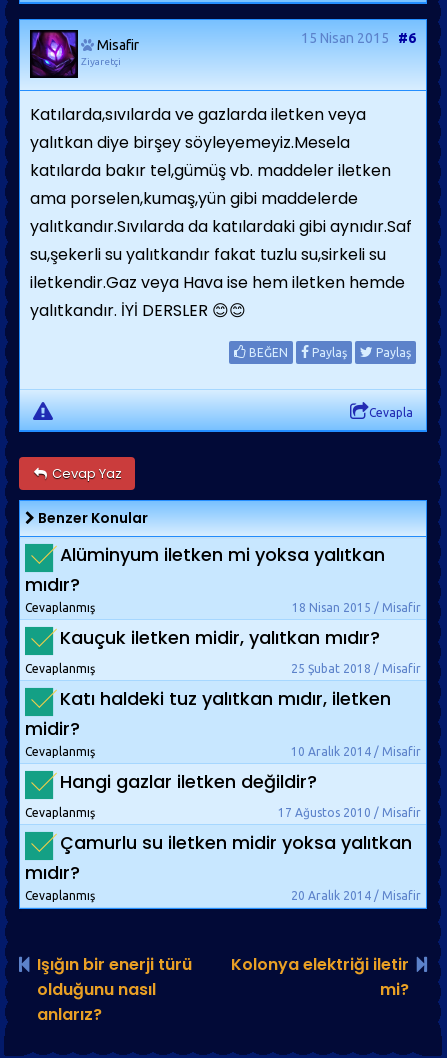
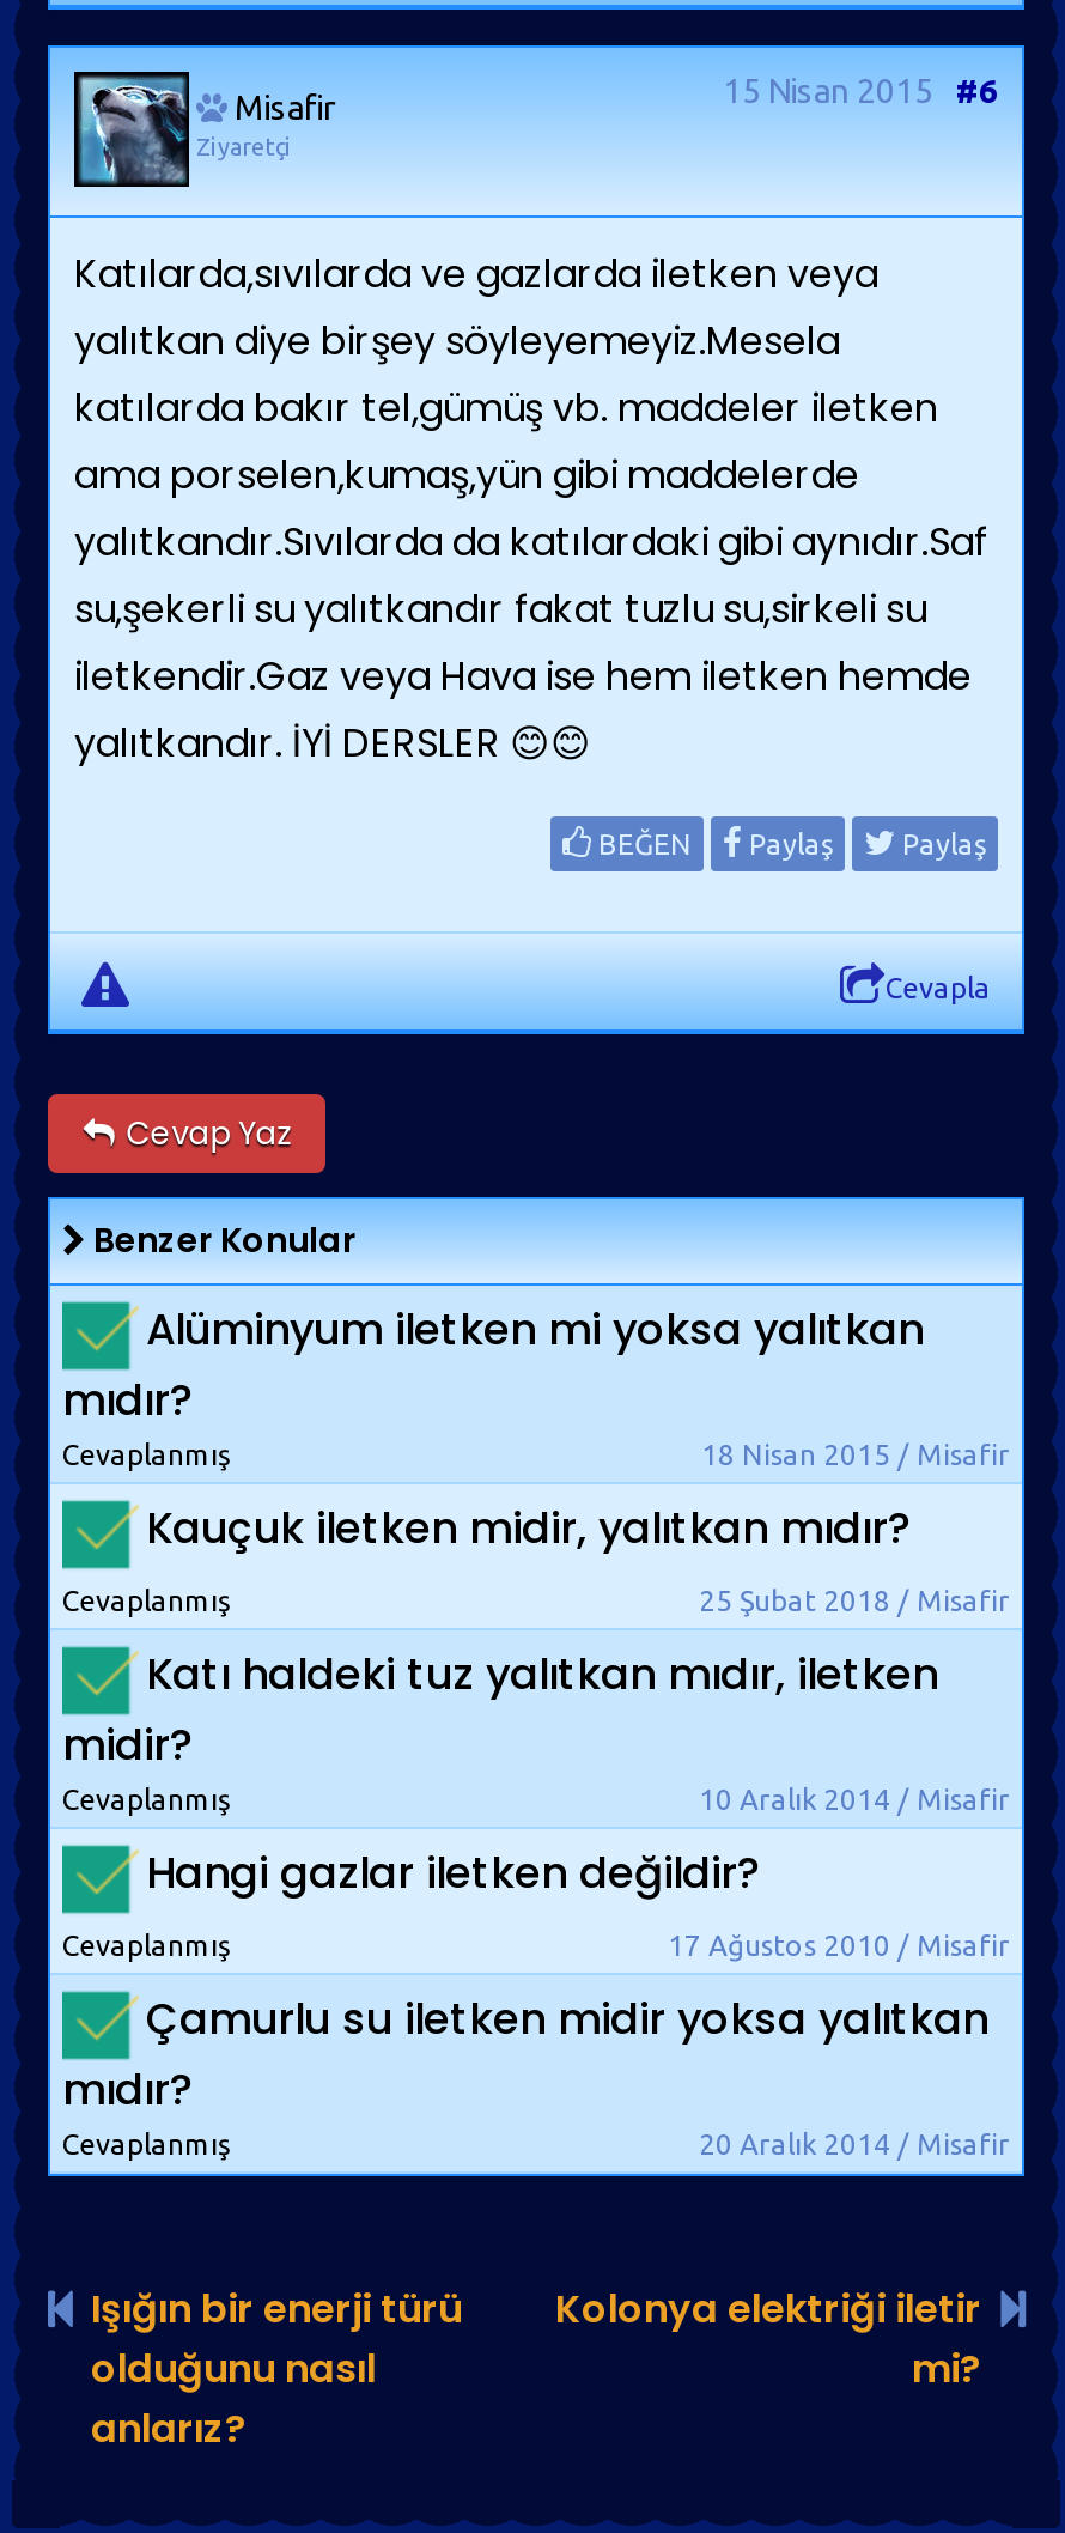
- [image]
+ [image]
